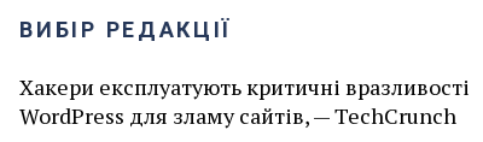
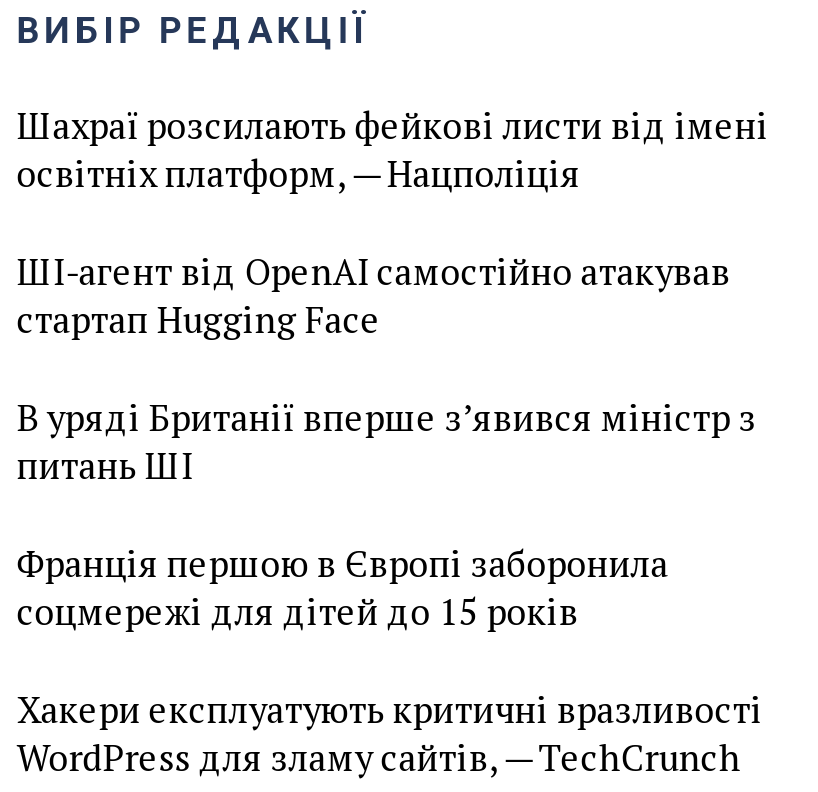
+ Шахраї розсилають фейкові листи від імені
+ освітніх платформ, — Нацполіція
+ ШІ-агент від OpenAI самостійно атакував
+ стартап Hugging Face
+ В уряді Британії вперше зʼявився міністр з
+ питань ШІ
+ Франція першою в Європі заборонила
+ соцмережі для дітей до 15 років
